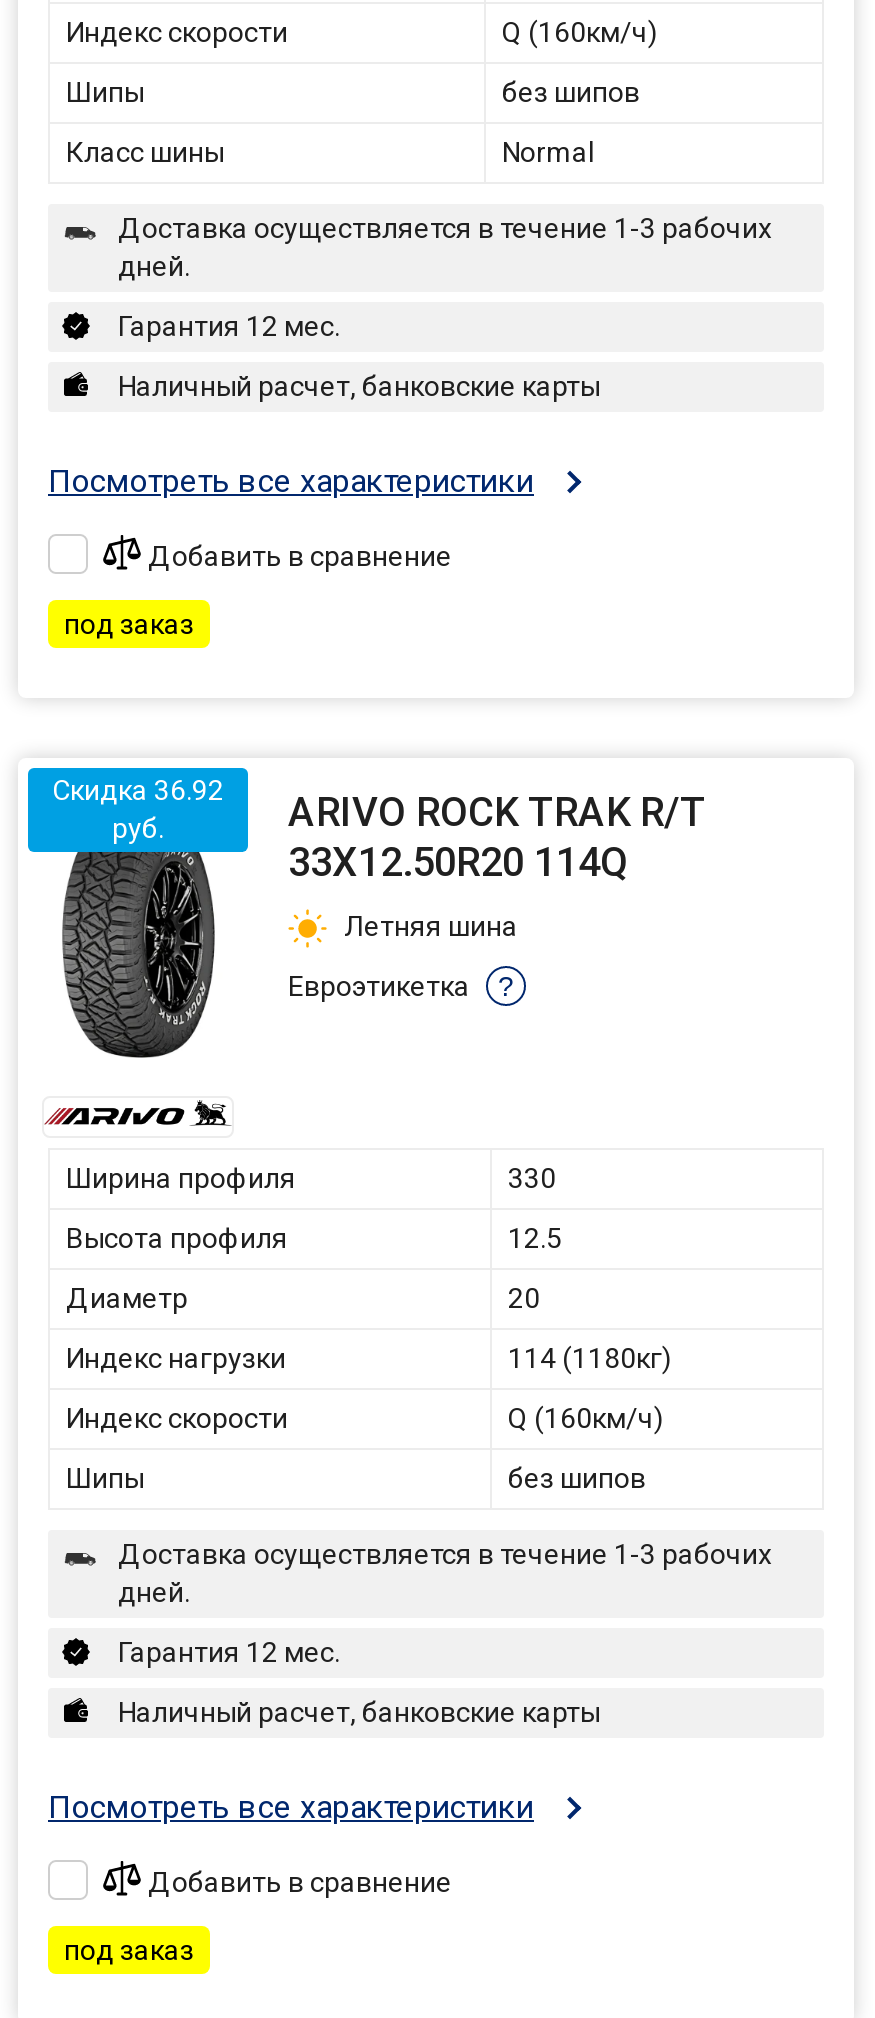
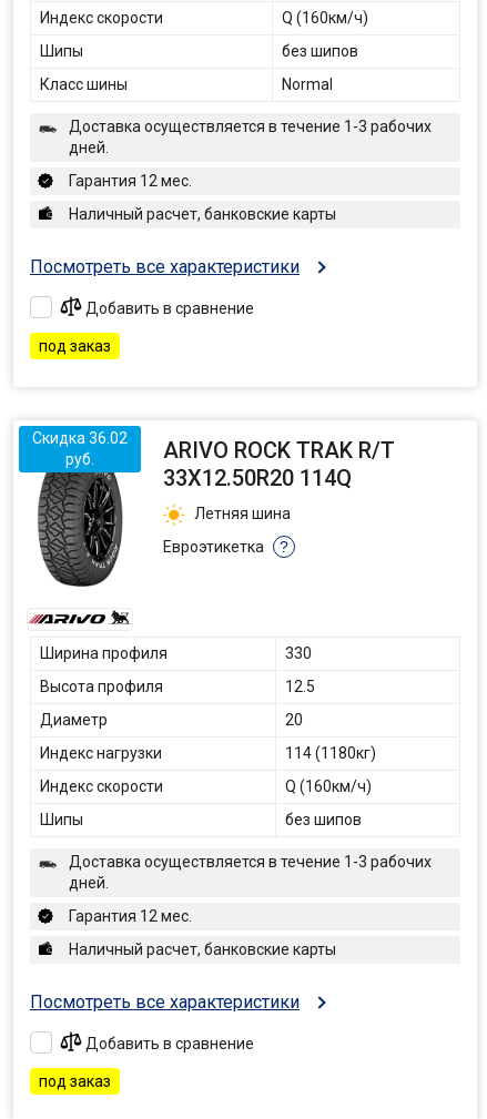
- Скидка 36.92 ARIVO ROCK TRAK R/T
+ Скидка 36.02 ARIVO ROCK TRAK R/T
